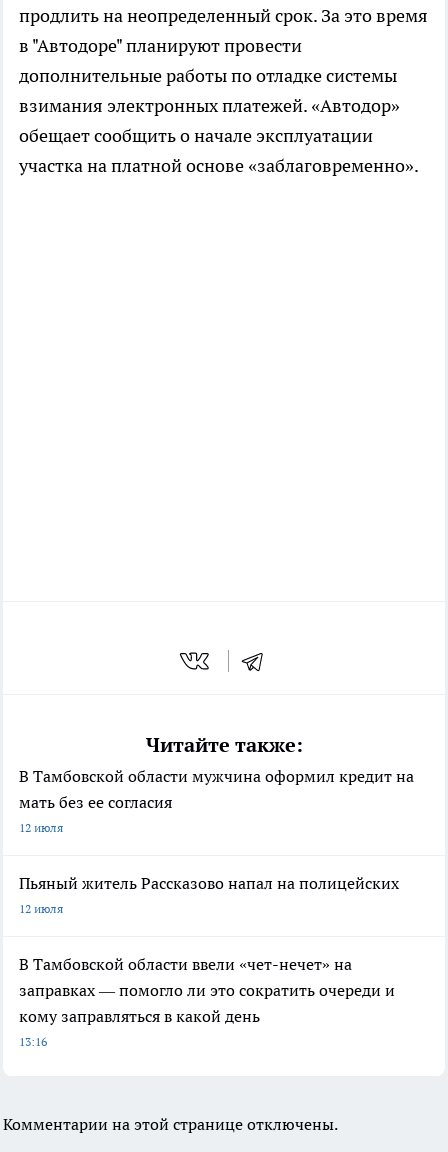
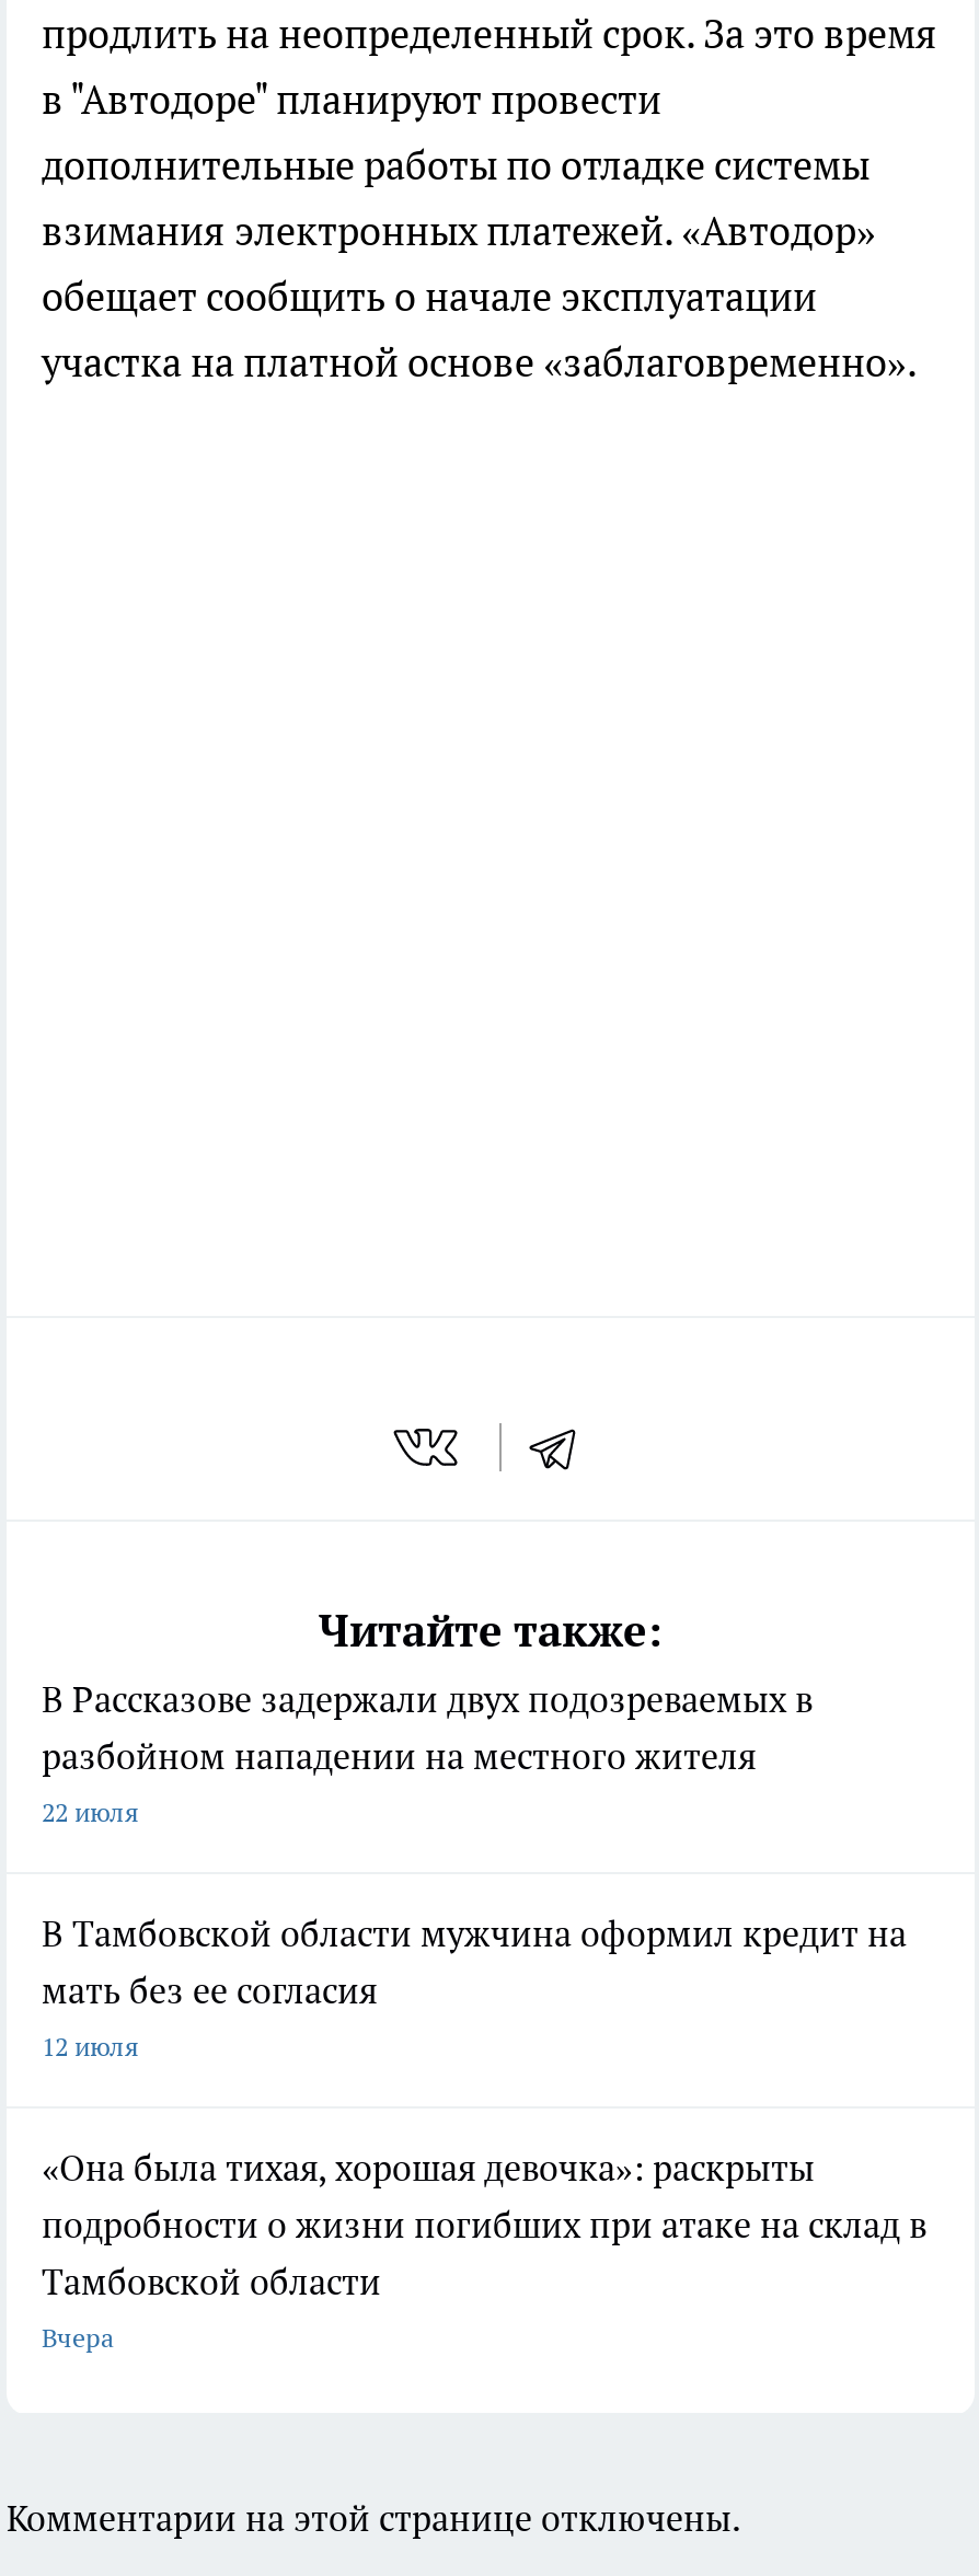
+ В Рассказове задержали двух подозреваемых в
+ разбойном нападении на местного жителя
+ 22 июля

moved down: В Тамбовской области мужчина оформил кредит на | мать без ее согласия | 12 июля

- Пьяный житель Рассказово напал на полицейских
- 12 июля
- В Тамбовской области ввели «чет-нечет» на
- заправках — помогло ли это сократить очереди и
- кому заправляться в какой день
- 13:16
+ «Она была тихая, хорошая девочка»: раскрыты
+ подробности о жизни погибших при атаке на склад в
+ Тамбовской области
+ Вчера
